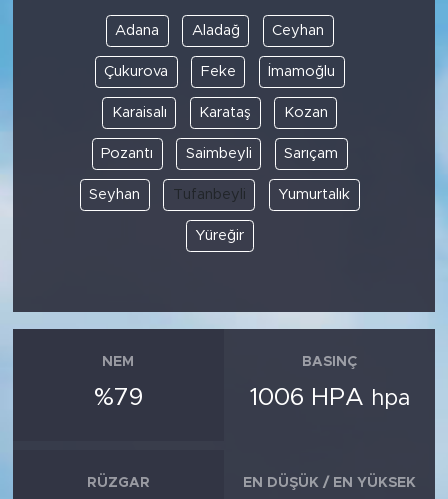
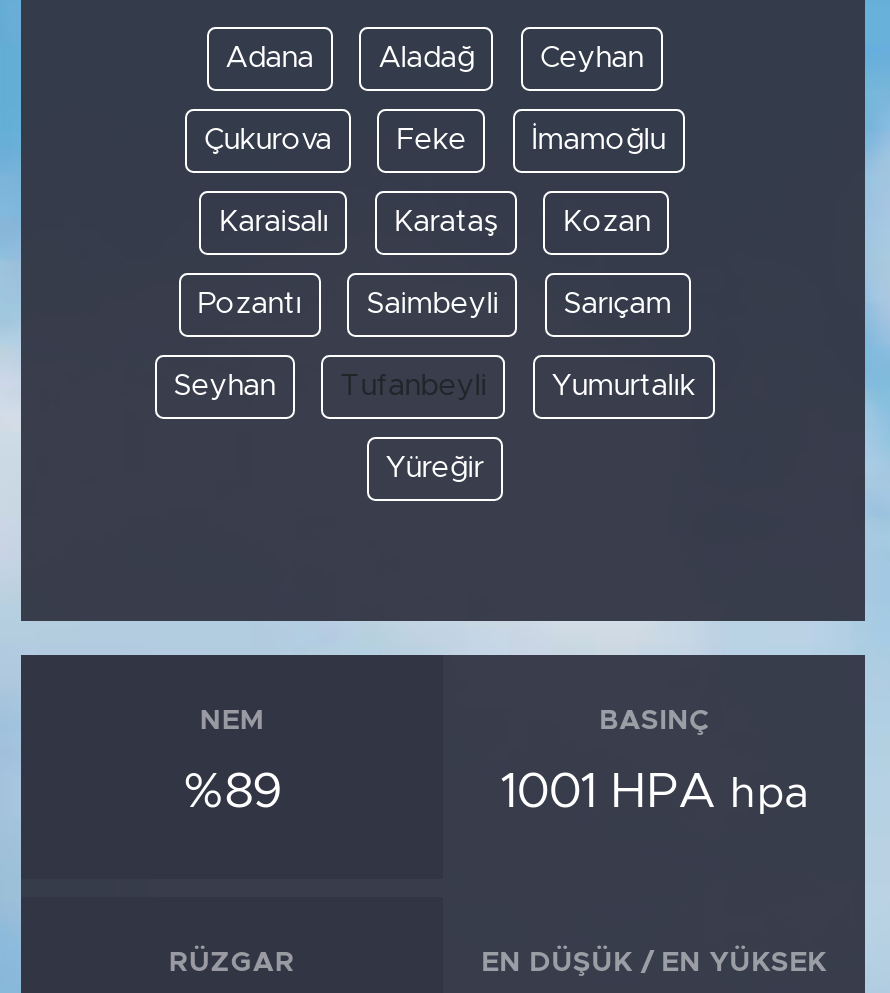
- %79
+ %89

- 1006 HPA hpa
+ 1001 HPA hpa
